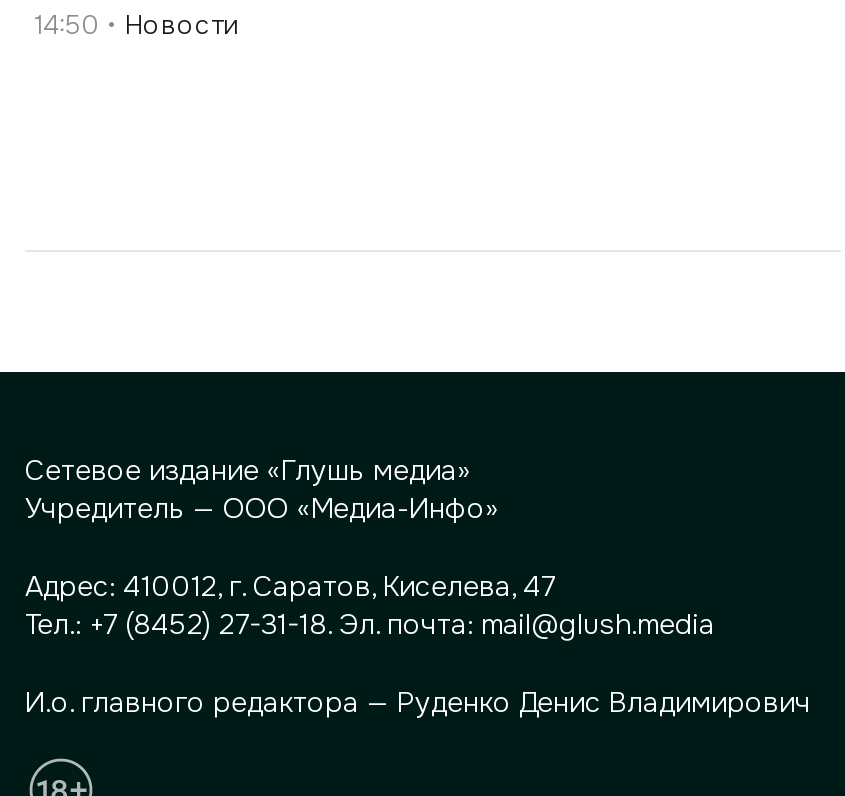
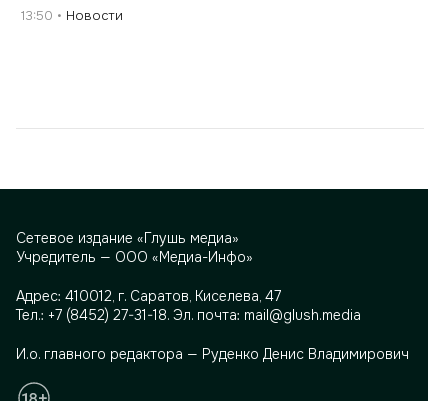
- 14:50 Новости
+ 13:50 Новости
